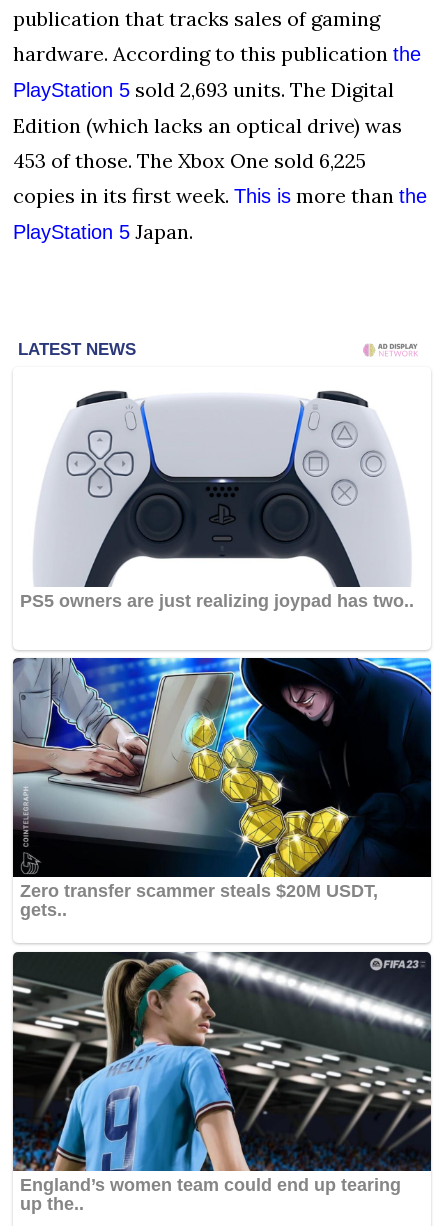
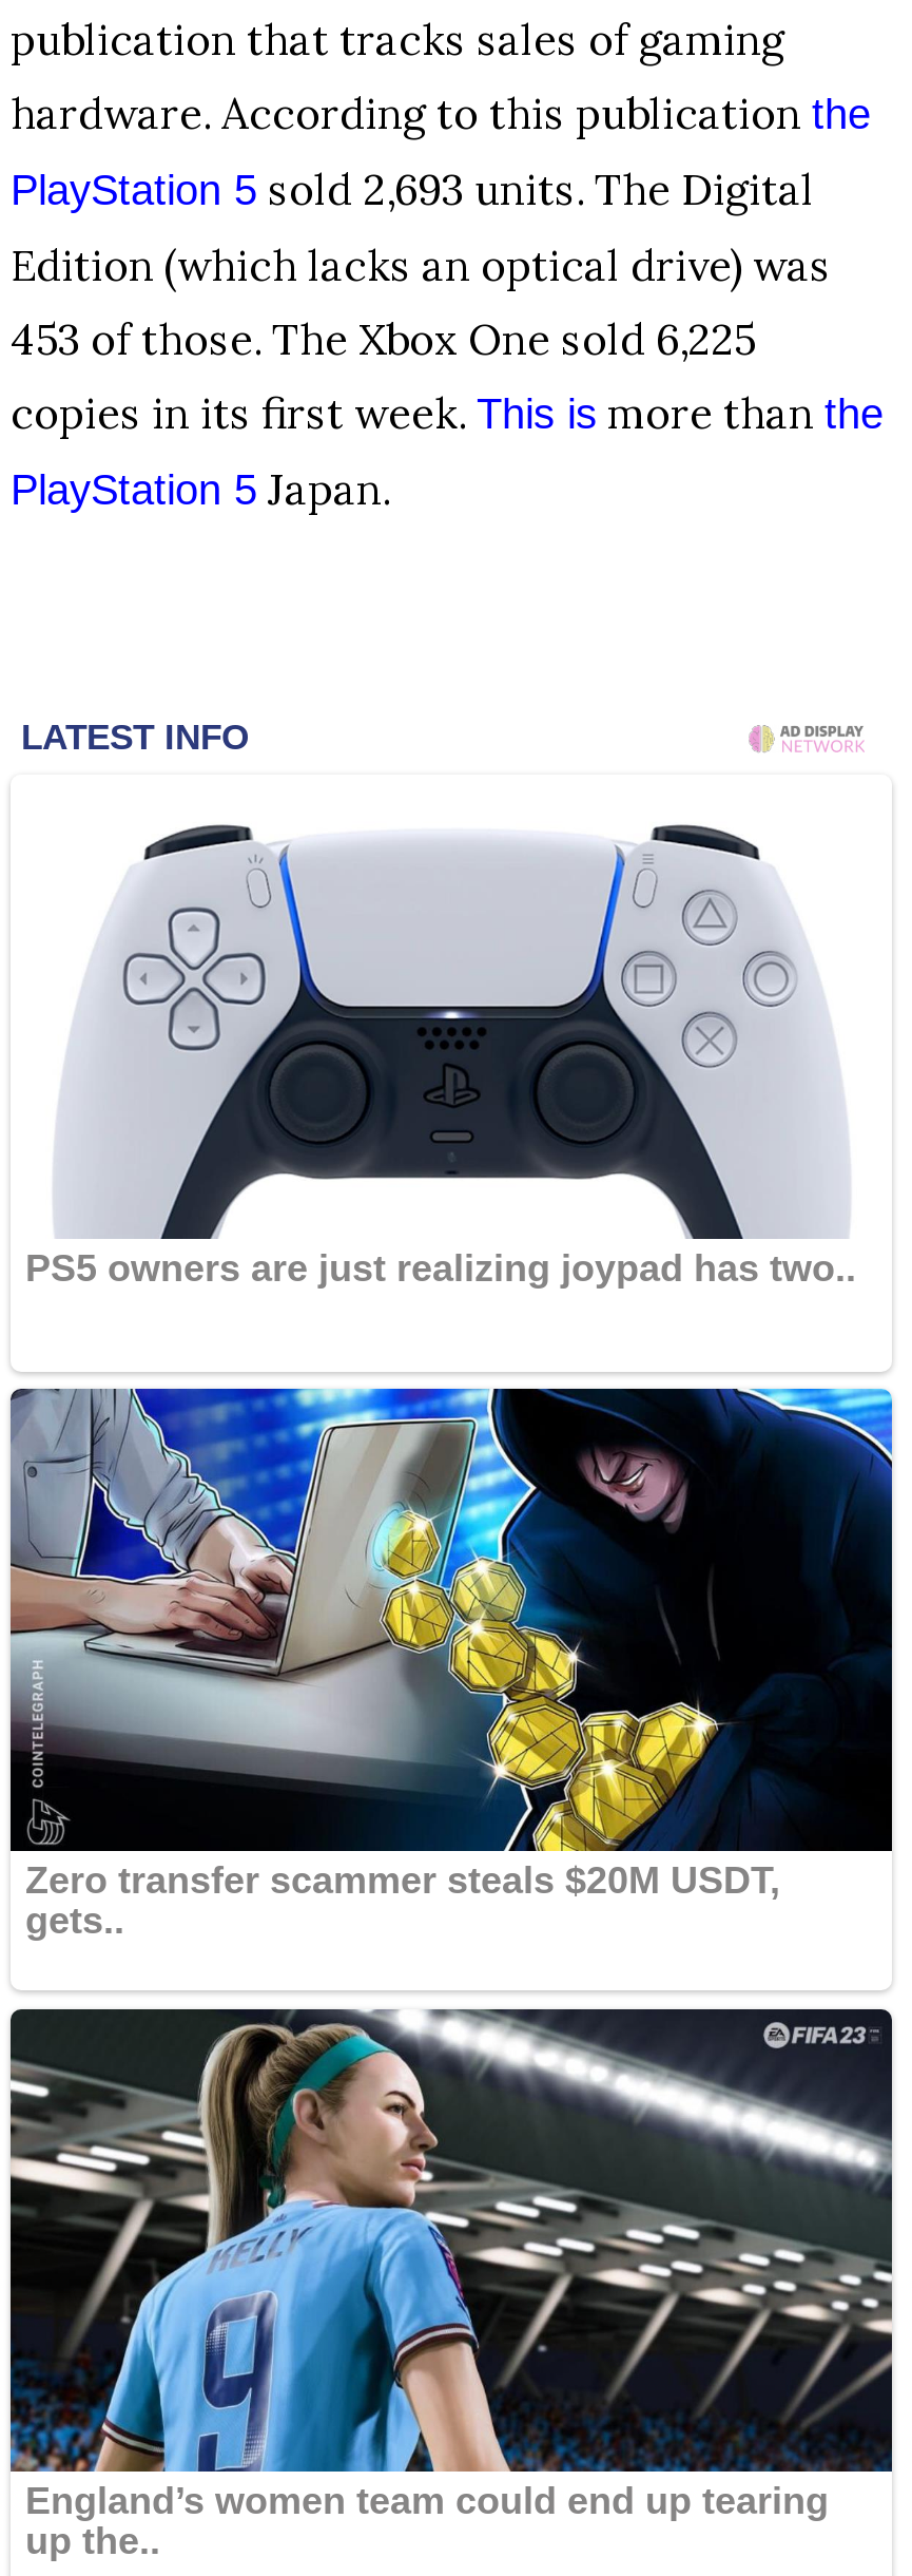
- LATEST NEWS
+ LATEST INFO
